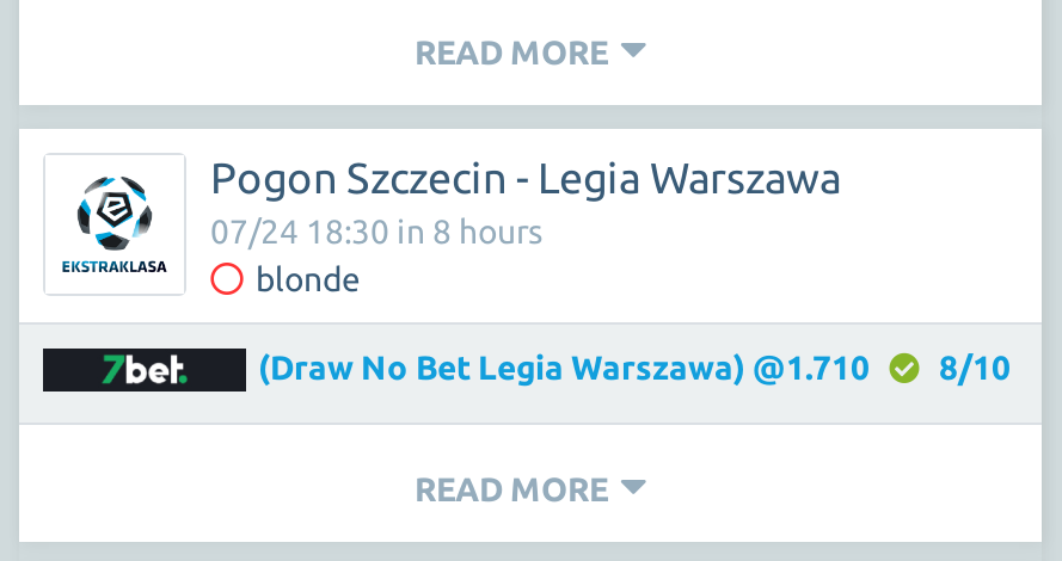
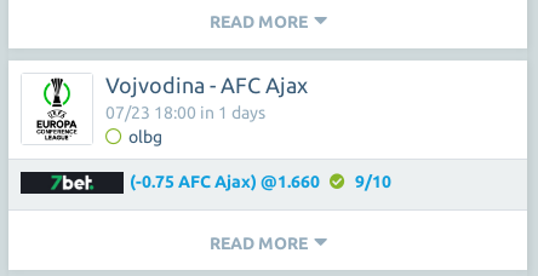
- [image]
- Pogon Szczecin - Legia Warszawa
+ [image]
+ Vojvodina - AFC Ajax

- 07/24 18:30 in 8 hours
+ 07/23 18:00 in 1 days

- blonde
+ olbg

- (Draw No Bet Legia Warszawa) @1.710
- 8/10
+ (-0.75 AFC Ajax) @1.660
+ 9/10
